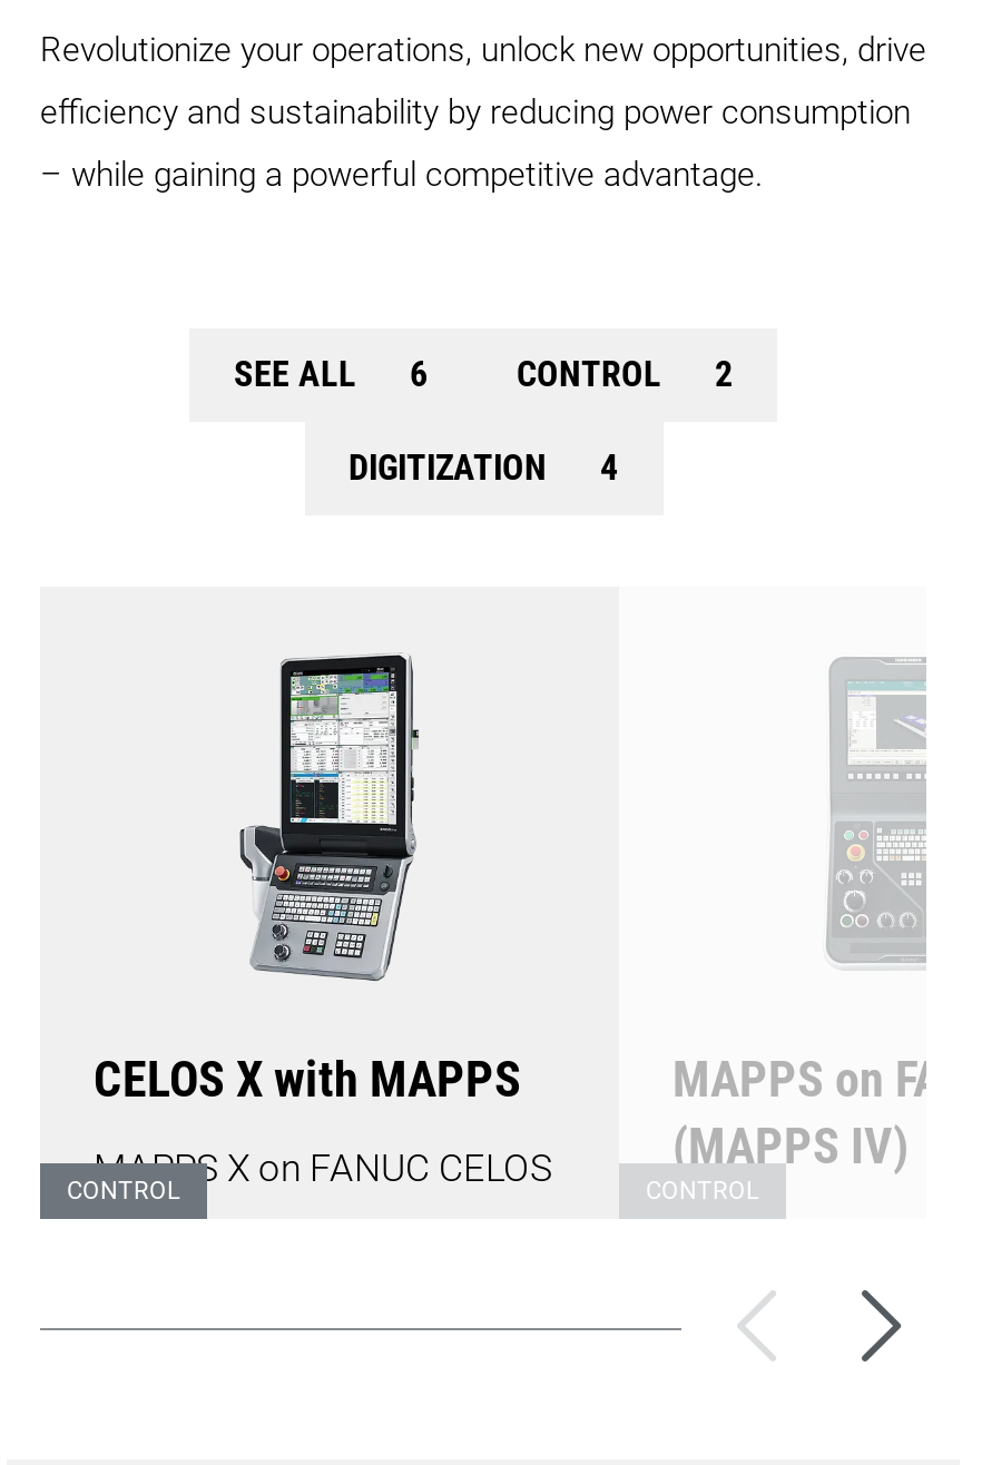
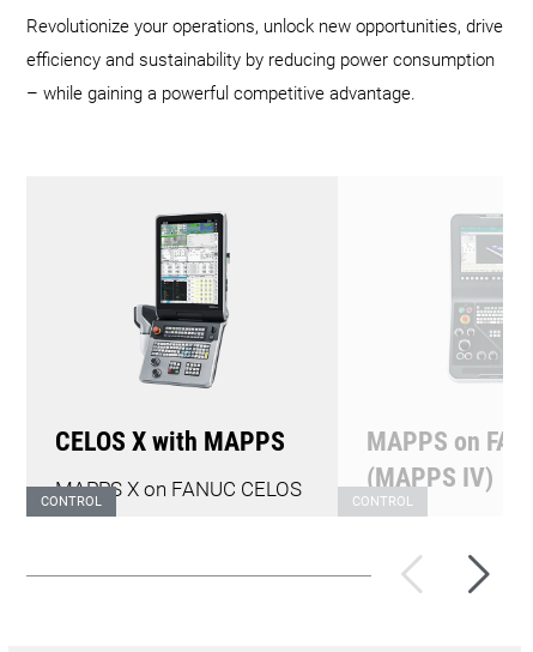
- SEE ALL
- 6
- CONTROL
- 2
- DIGITIZATION
- 4
